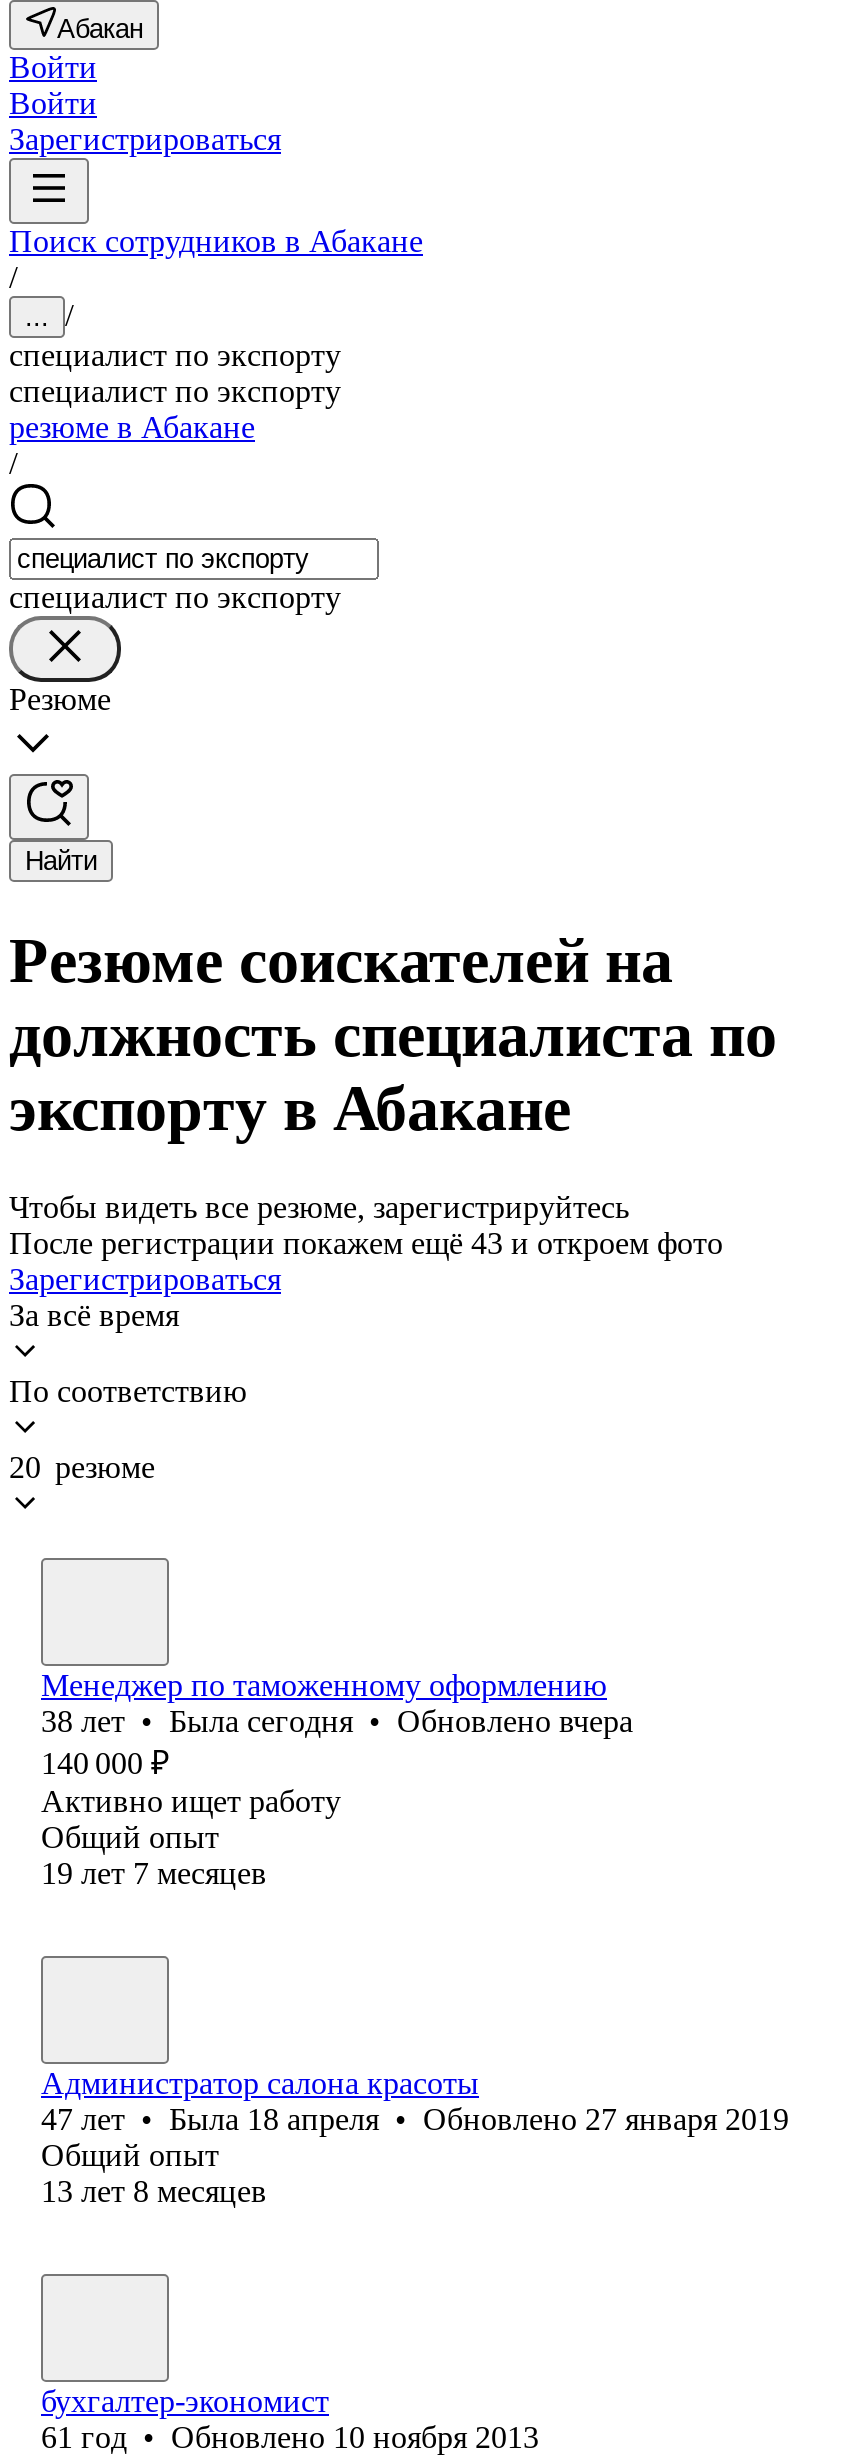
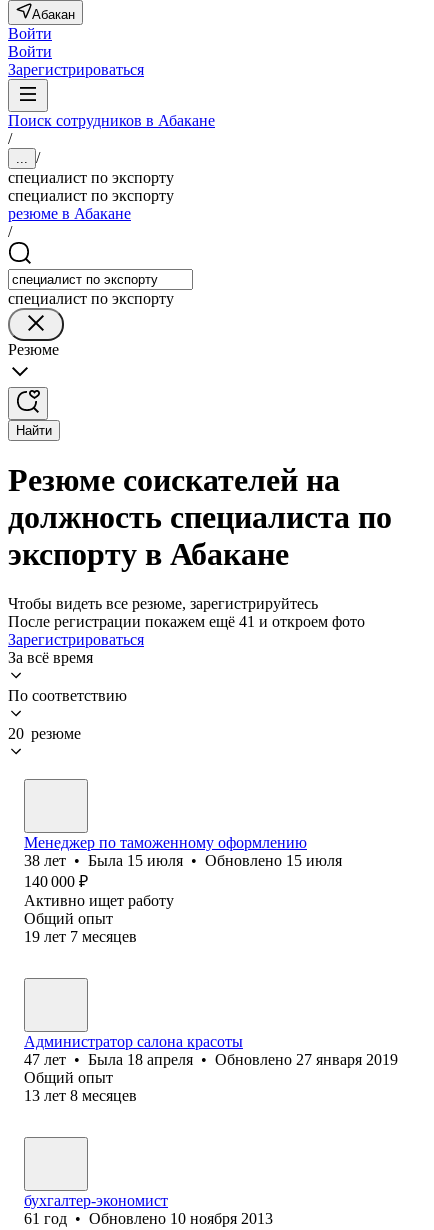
- После регистрации покажем ещё 43 и откроем фото
+ После регистрации покажем ещё 41 и откроем фото

- 38 лет • Была сегодня • Обновлено вчера
+ 38 лет • Была 15 июля • Обновлено 15 июля
